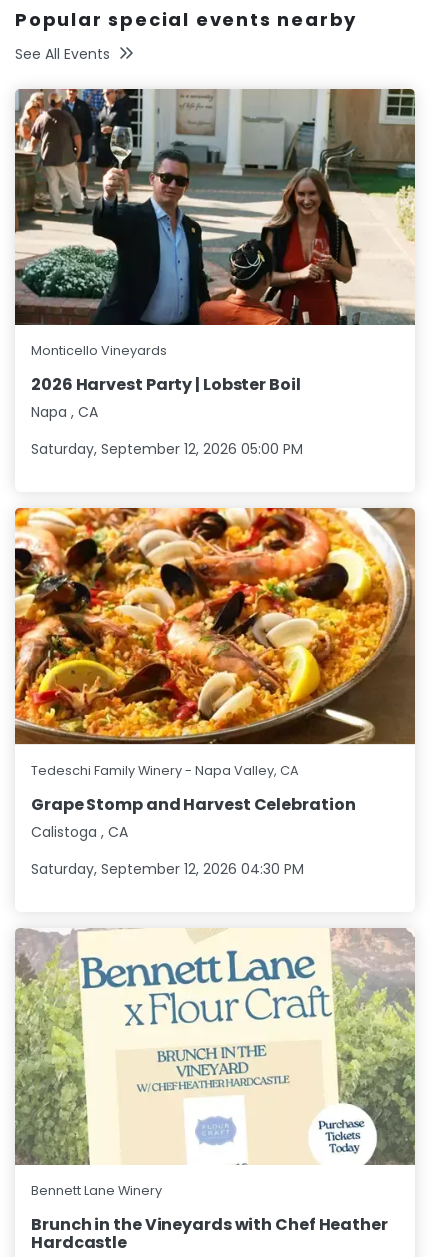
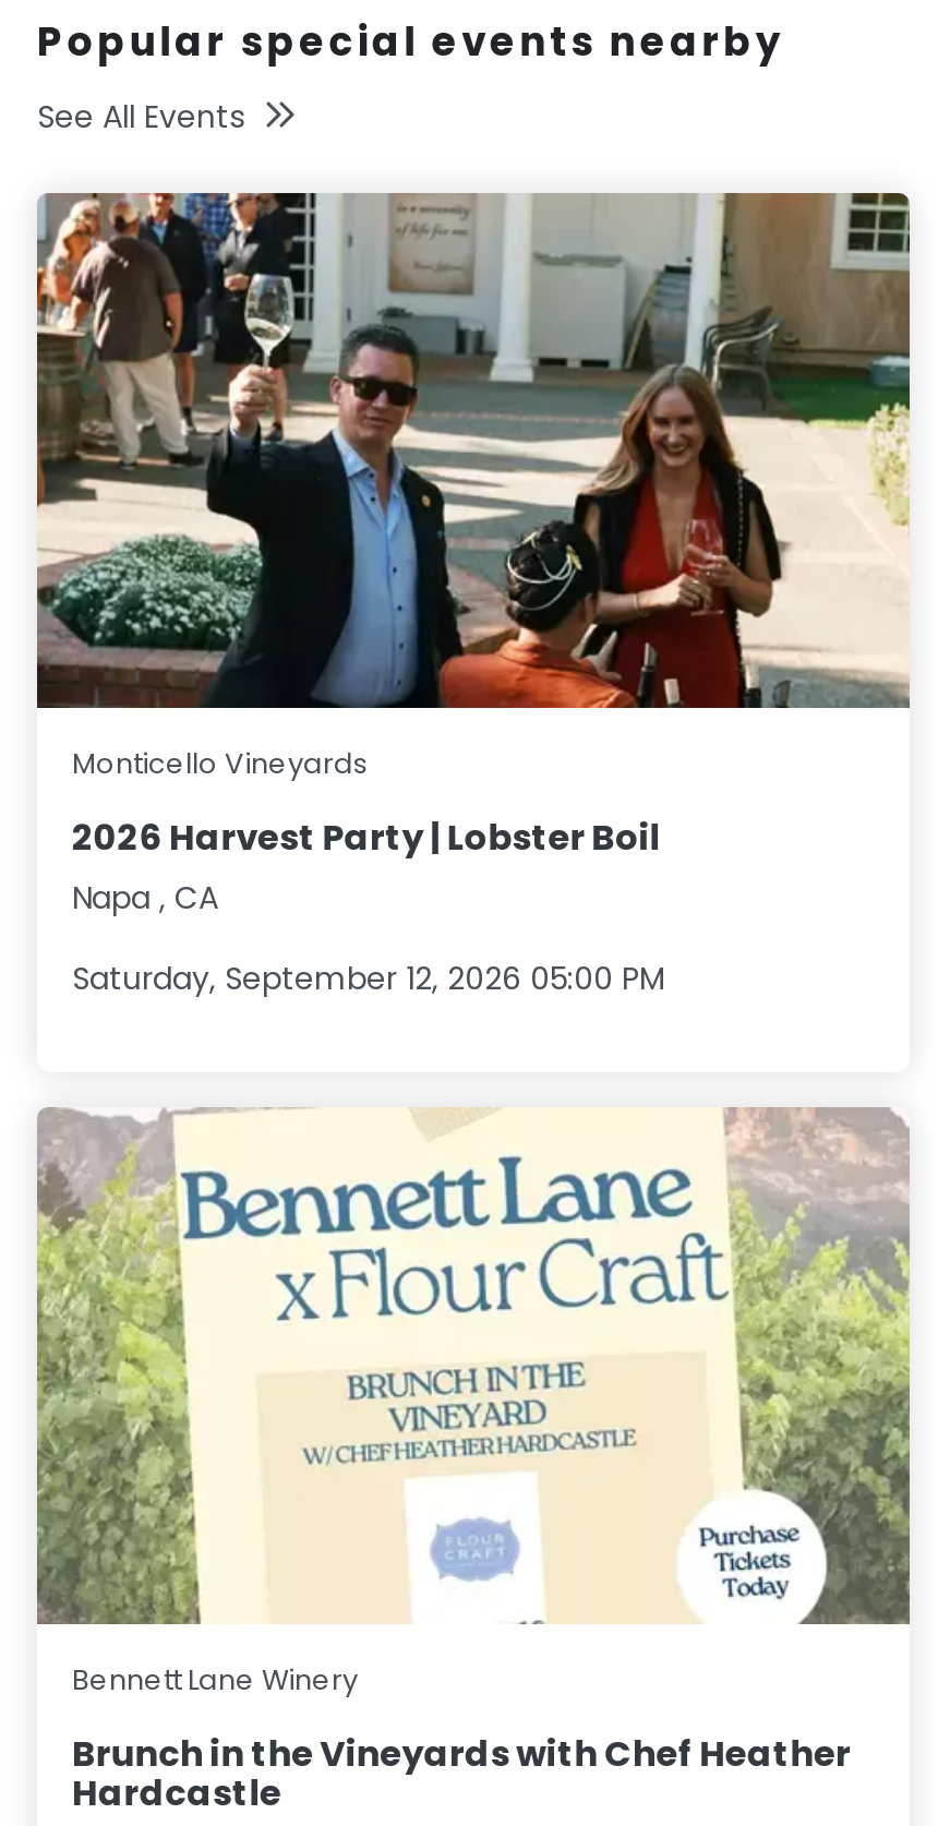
- [image]
- Tedeschi Family Winery - Napa Valley, CA
- Grape Stomp and Harvest Celebration
- Calistoga, CA
- Saturday, September 12, 2026 04:30 PM
